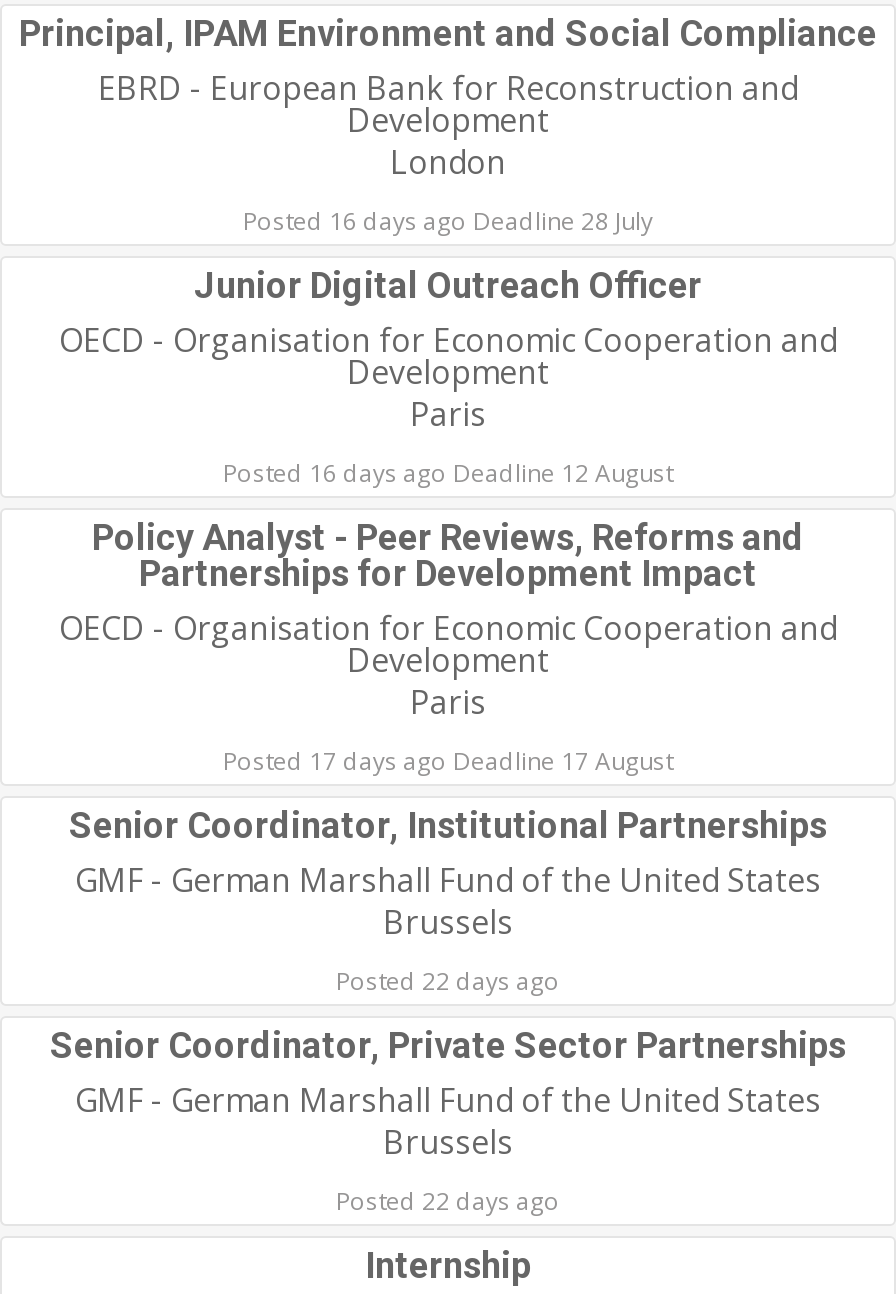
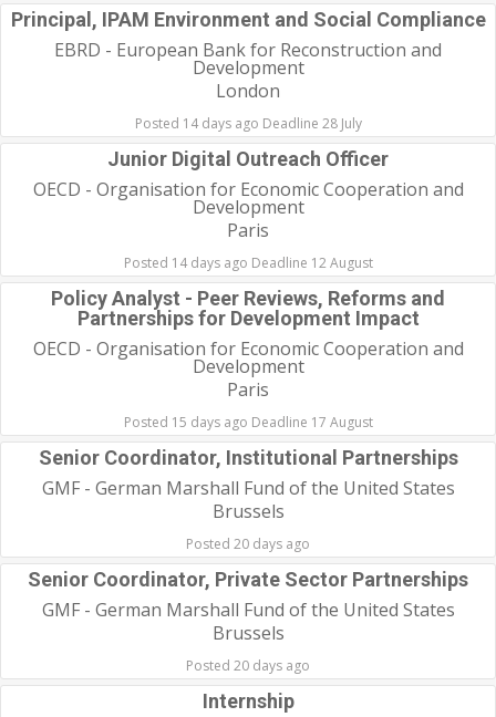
- Posted 16 days ago Deadline 28 July
+ Posted 14 days ago Deadline 28 July

- Posted 16 days ago Deadline 12 August
+ Posted 14 days ago Deadline 12 August

- Posted 17 days ago Deadline 17 August
+ Posted 15 days ago Deadline 17 August

- Posted 22 days ago
+ Posted 20 days ago

- Posted 22 days ago
+ Posted 20 days ago
